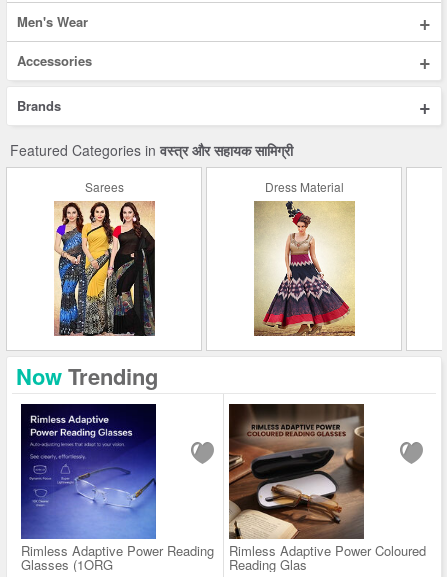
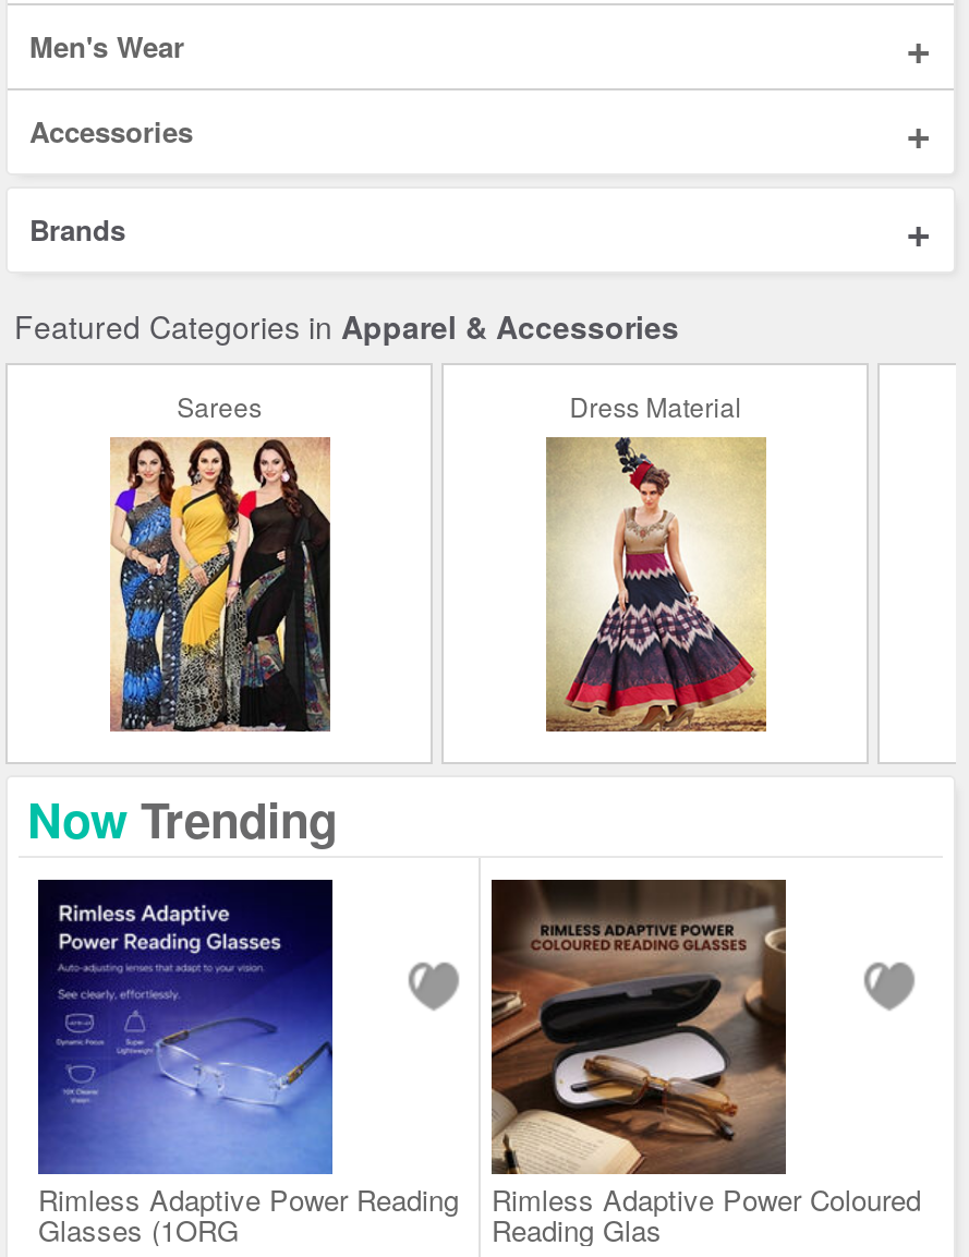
- Featured Categories in वस्त्र और सहायक सामिग्री
+ Featured Categories in Apparel & Accessories
